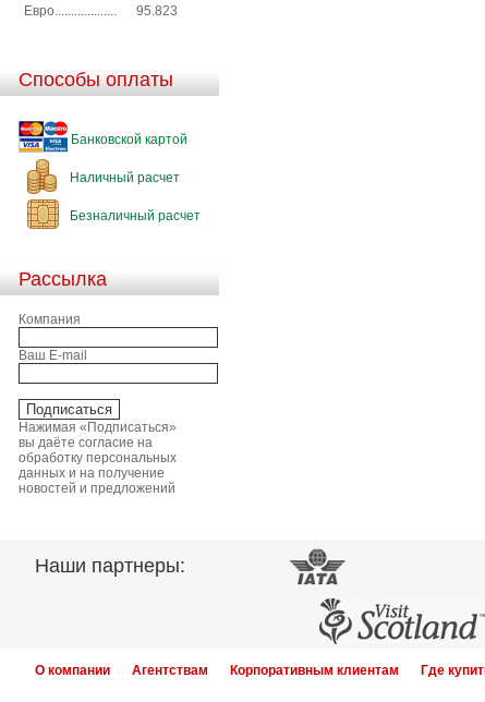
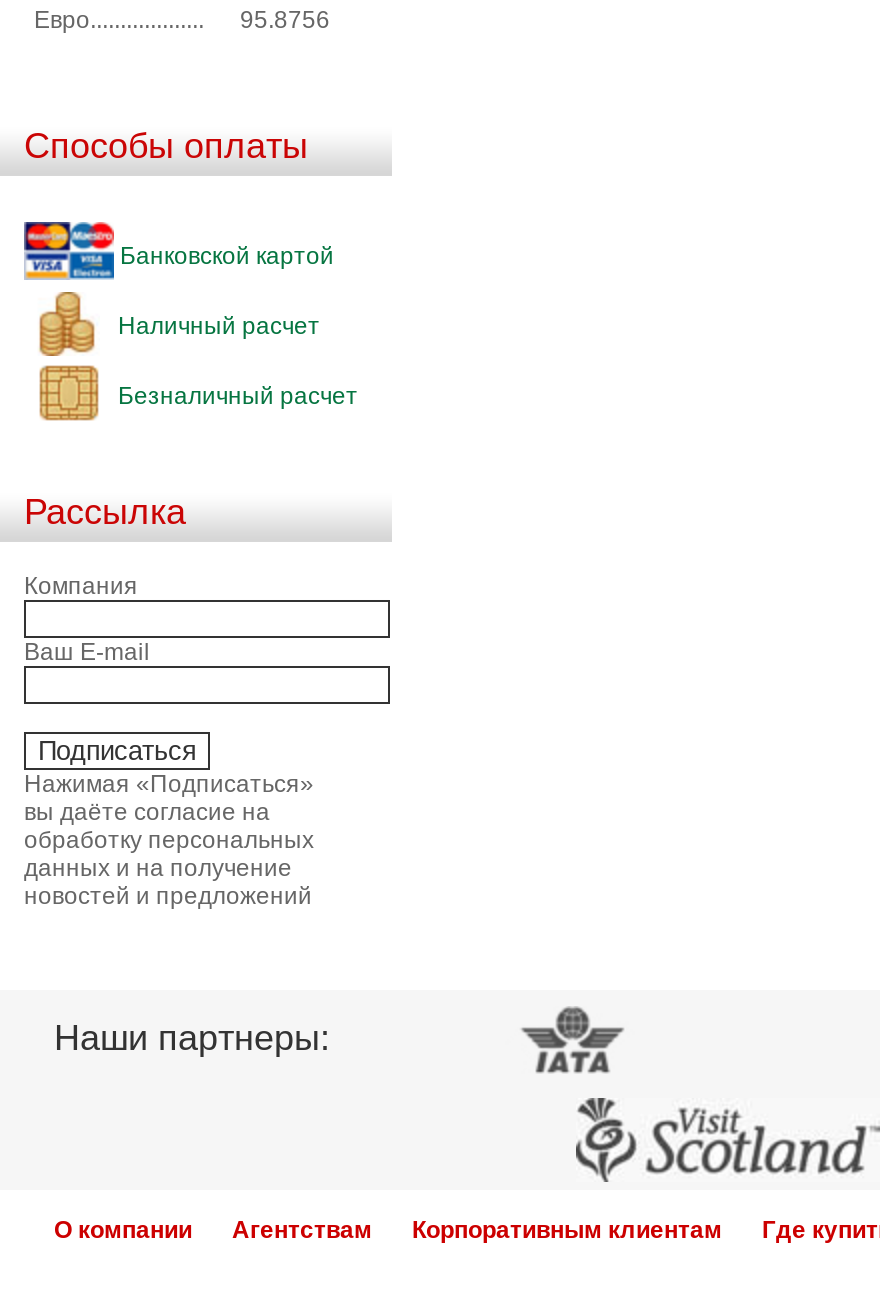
- Евро................... 95.823
+ Евро................... 95.8756
